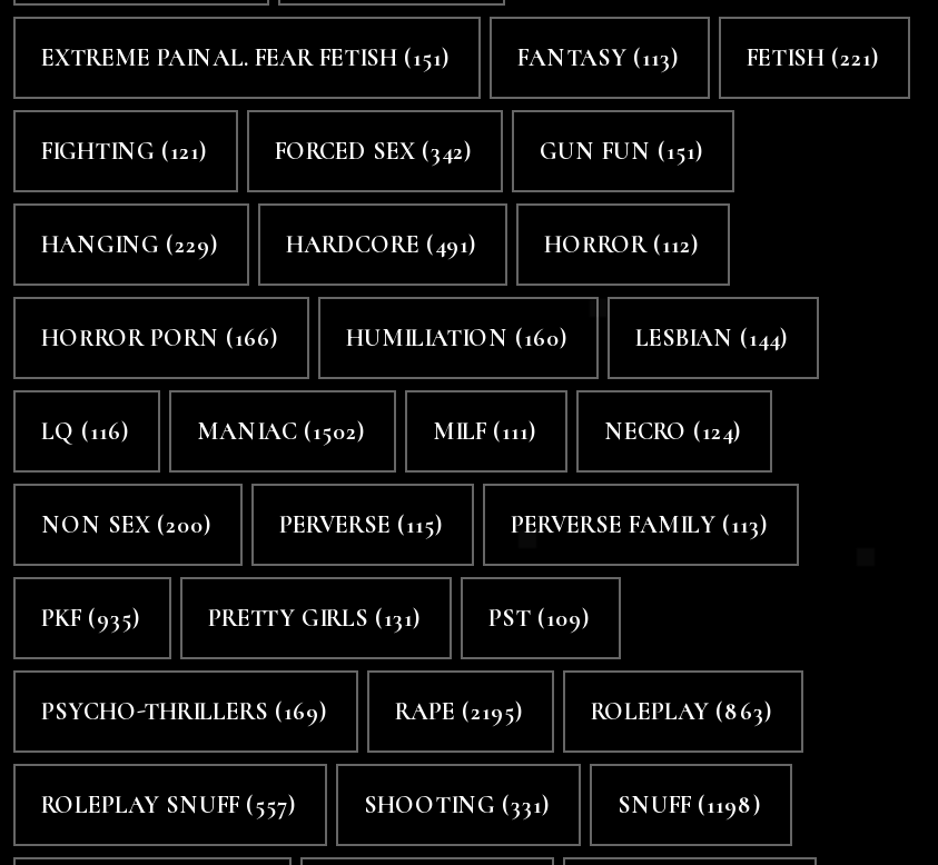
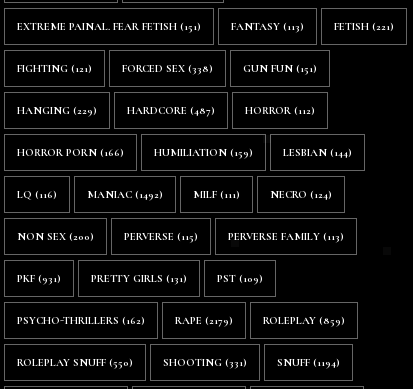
- FORCED SEX (342)
+ FORCED SEX (338)

- HARDCORE (491)
+ HARDCORE (487)

- HUMILIATION (160)
+ HUMILIATION (159)

- MANIAC (1502)
+ MANIAC (1492)

- PKF (935)
+ PKF (931)

- PSYCHO-THRILLERS (169)
+ PSYCHO-THRILLERS (162)

- RAPE (2195)
+ RAPE (2179)

- ROLEPLAY (863)
+ ROLEPLAY (859)

- ROLEPLAY SNUFF (557)
+ ROLEPLAY SNUFF (550)

- SNUFF (1198)
+ SNUFF (1194)
